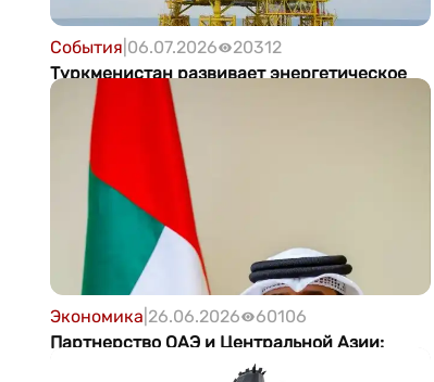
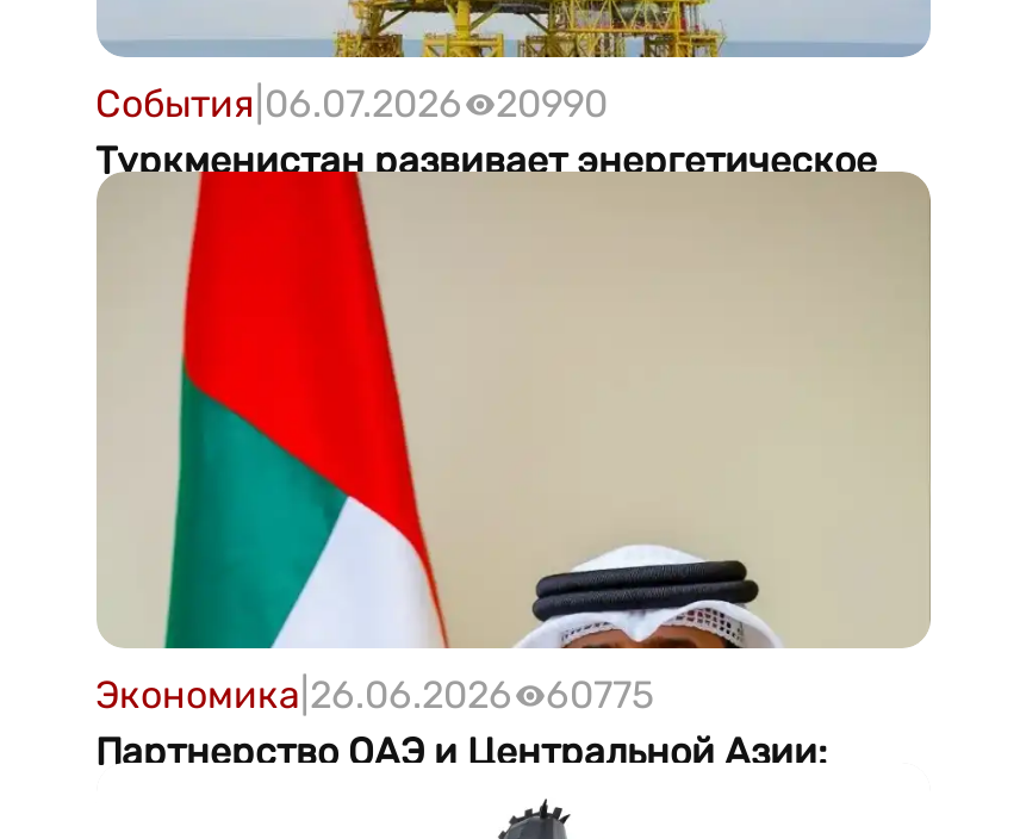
- 20312
+ 20990

- 60106
+ 60775
